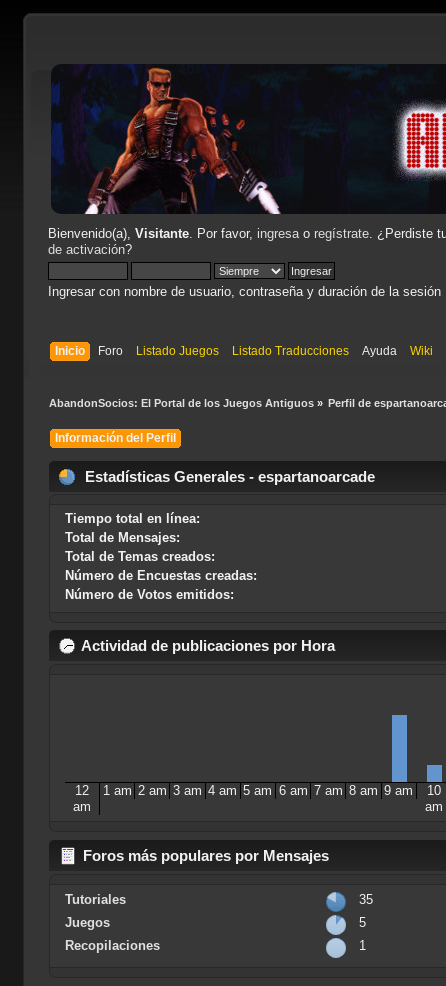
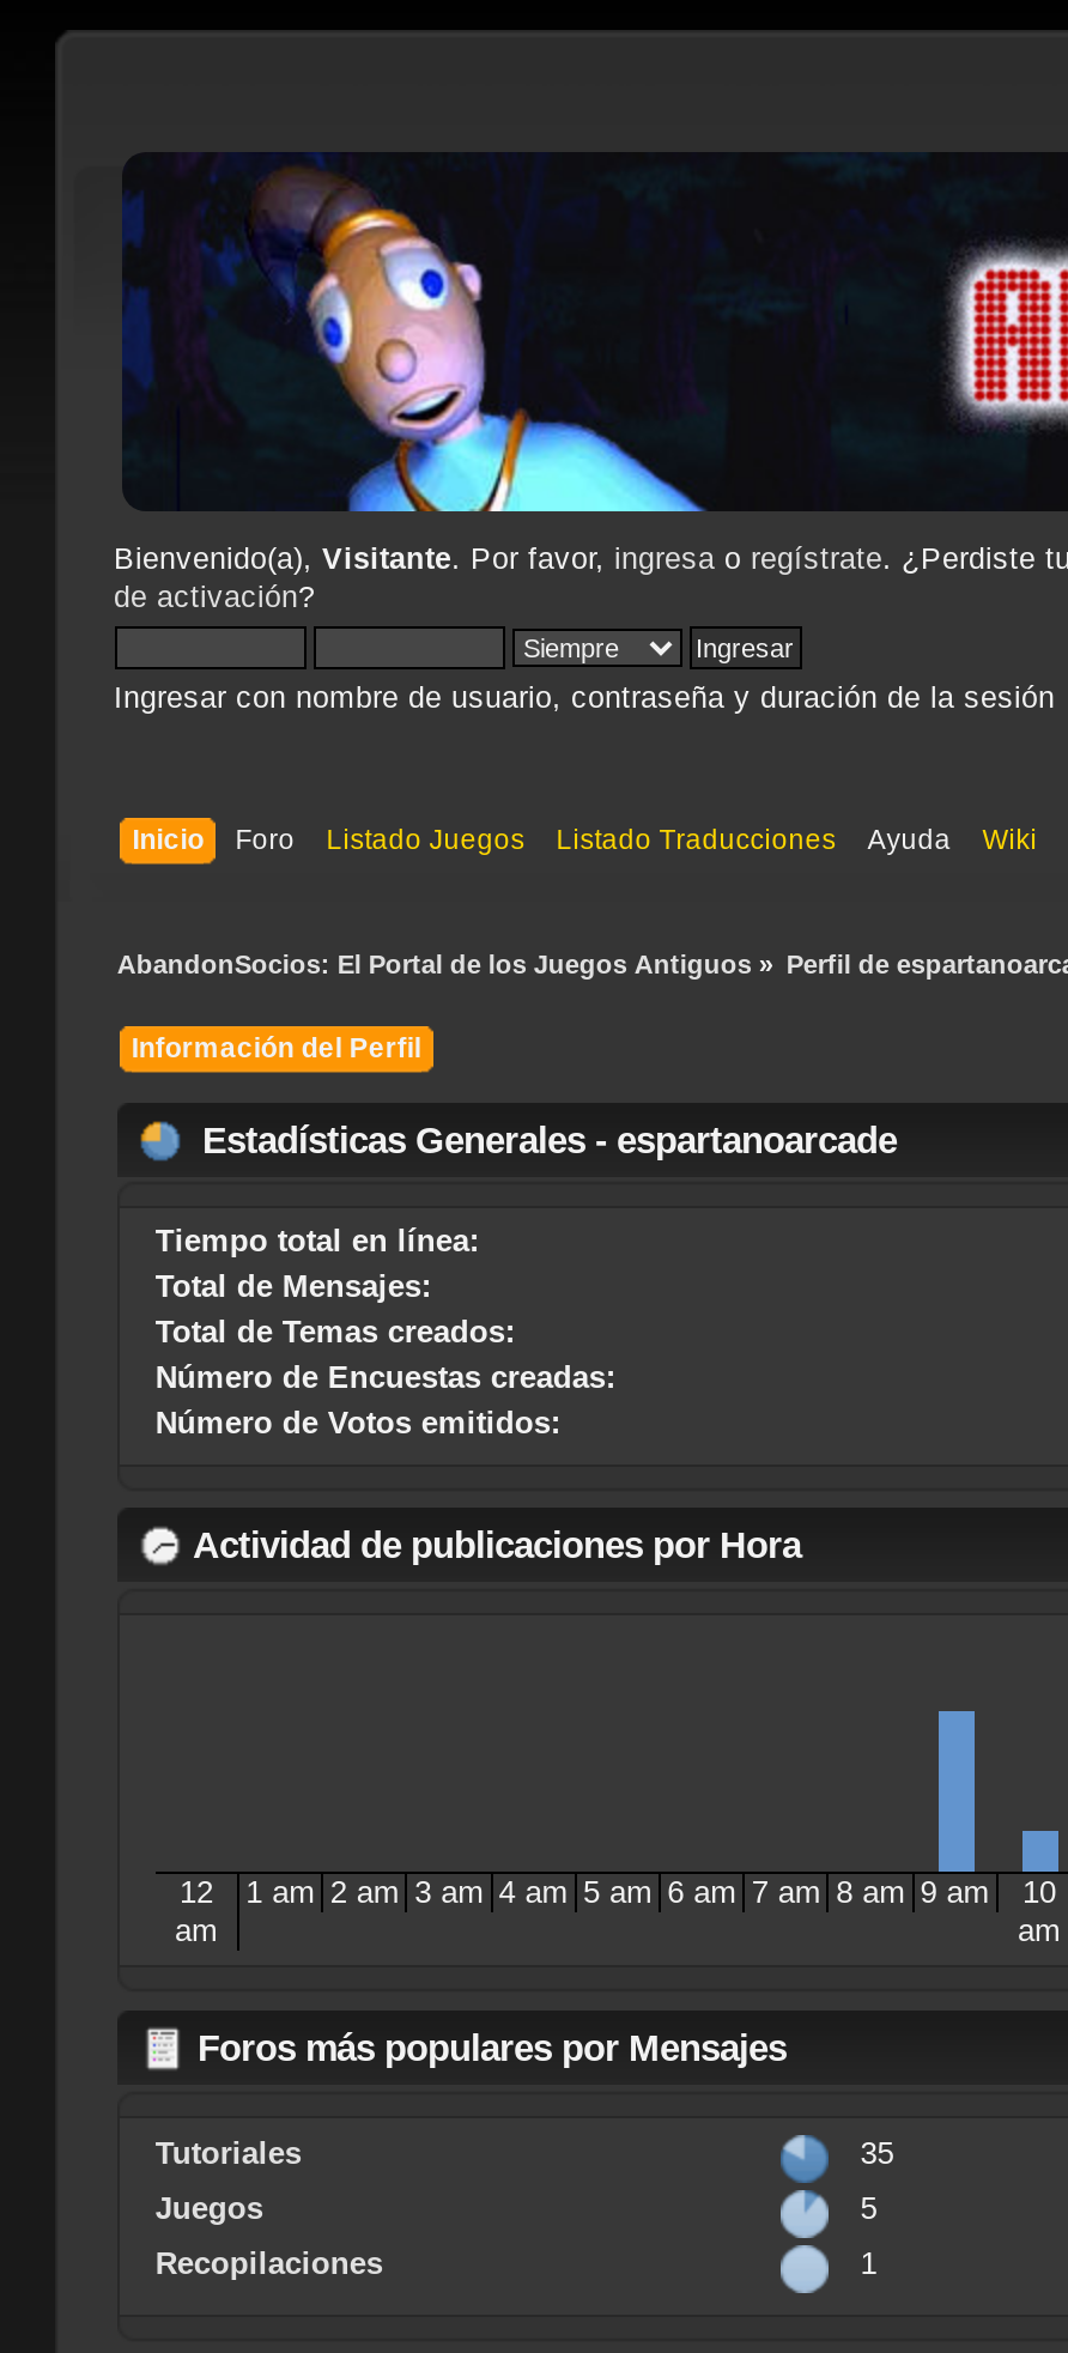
- [image]
+ [image]
